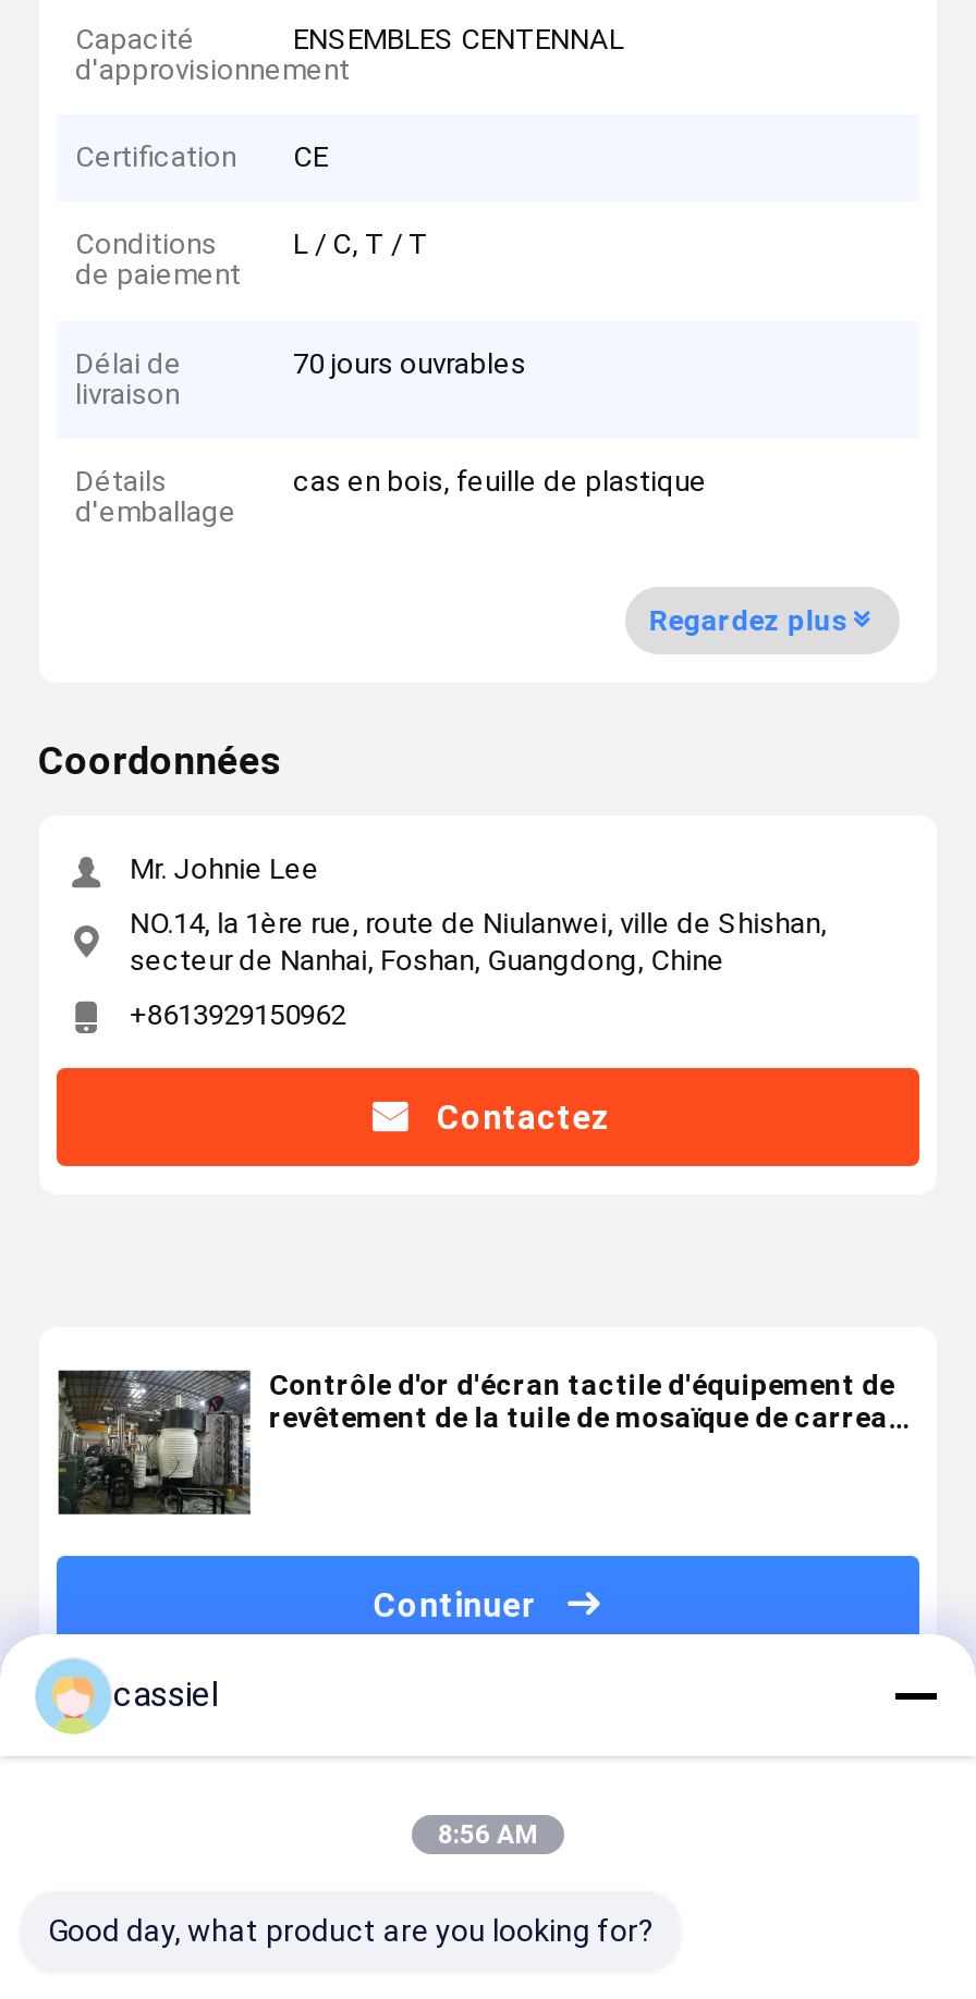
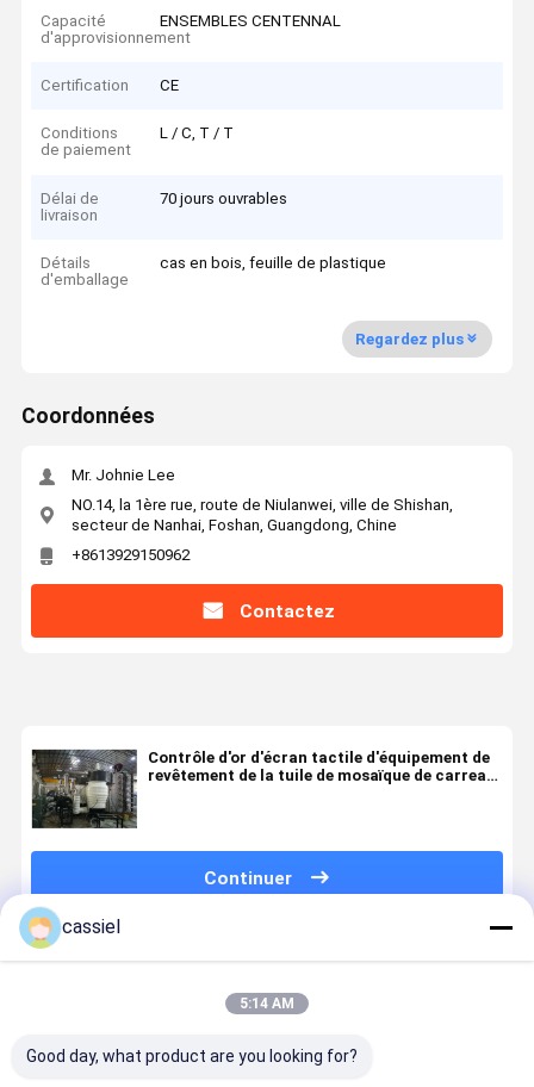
- 8:56 AM
+ 5:14 AM
